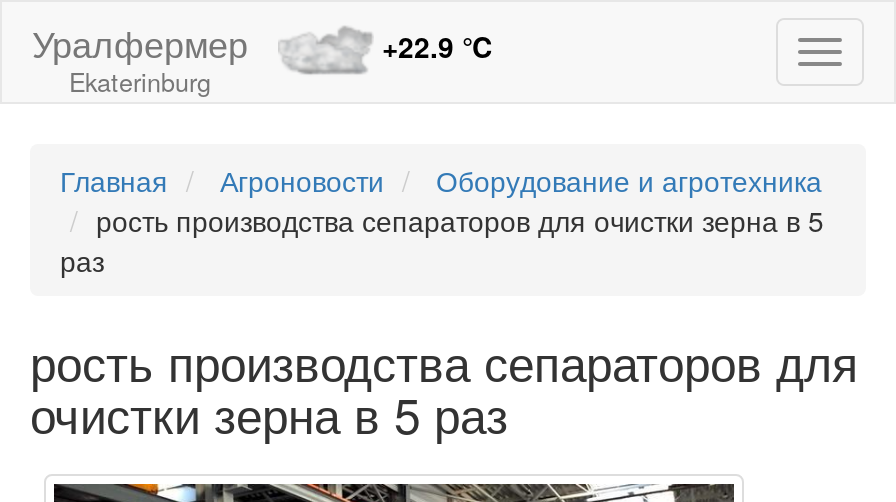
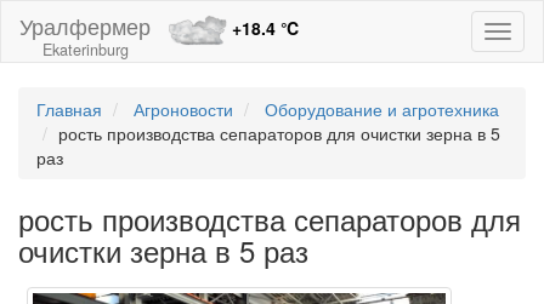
- +22.9 ℃
+ +18.4 ℃
